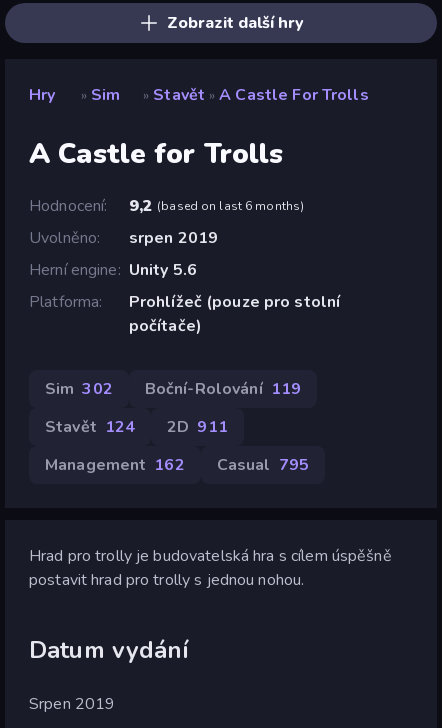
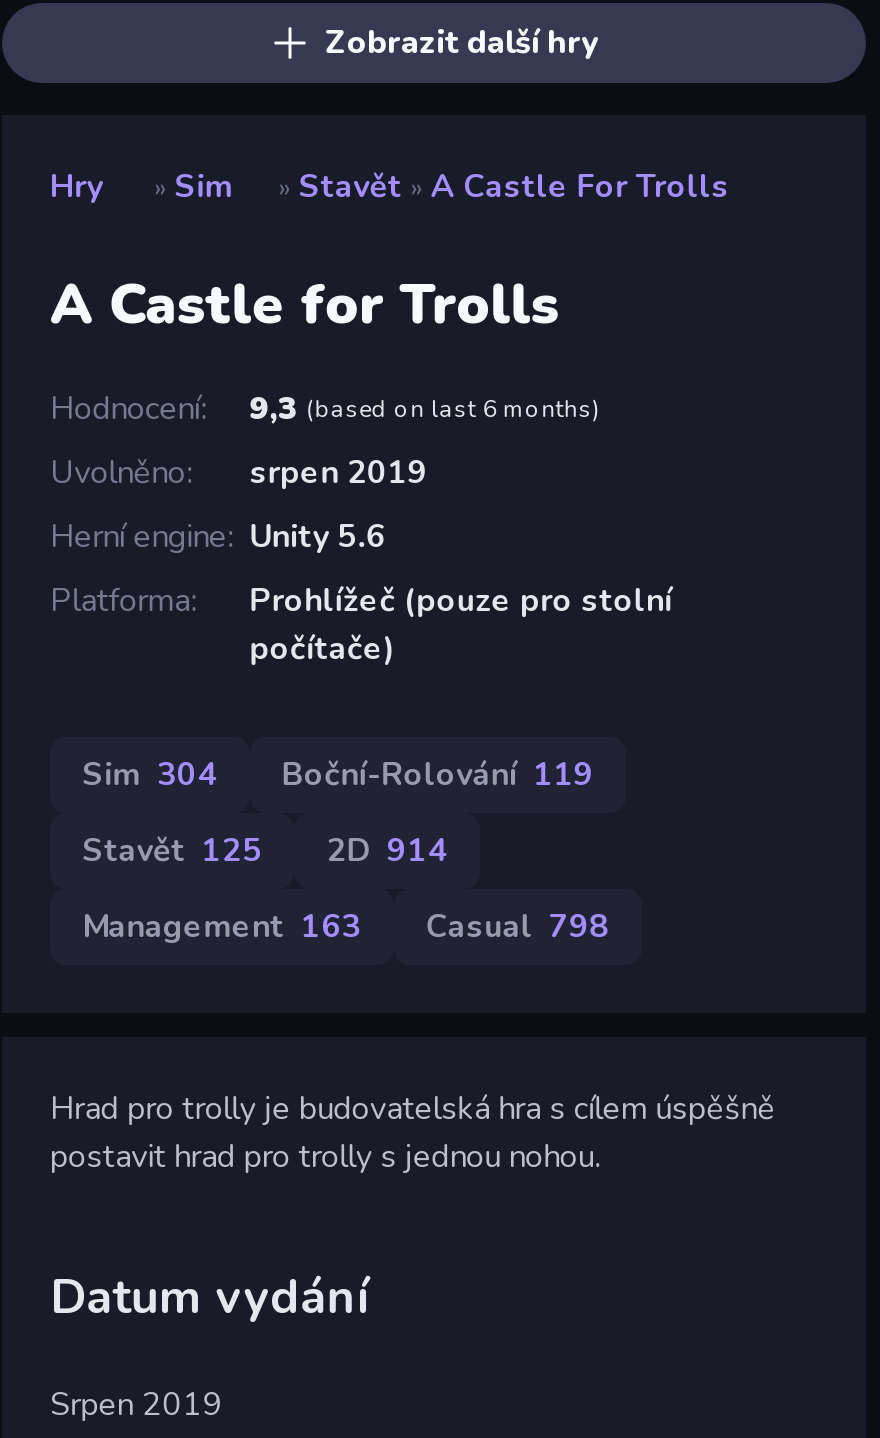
- 9,2 (based on last 6 months)
+ 9,3 (based on last 6 months)

- Sim 302 Boční-Rolování 119
+ Sim 304 Boční-Rolování 119

- Stavět 124
+ Stavět 125

- 2D 911
+ 2D 914

- Management 162
+ Management 163

- Casual 795
+ Casual 798
